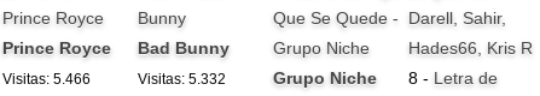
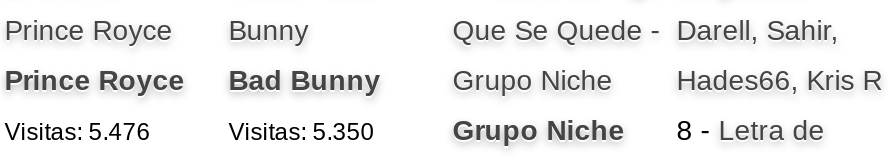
- Visitas: 5.466
+ Visitas: 5.476

- Visitas: 5.332
+ Visitas: 5.350
